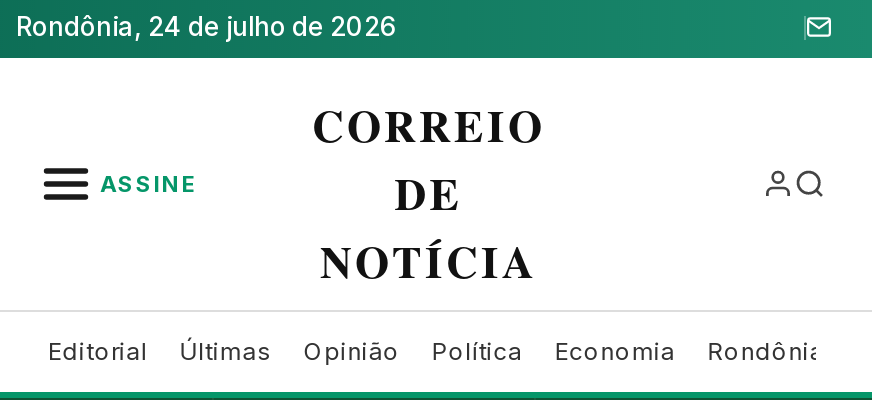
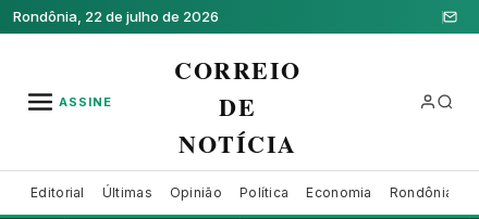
- Rondônia, 24 de julho de 2026
+ Rondônia, 22 de julho de 2026
